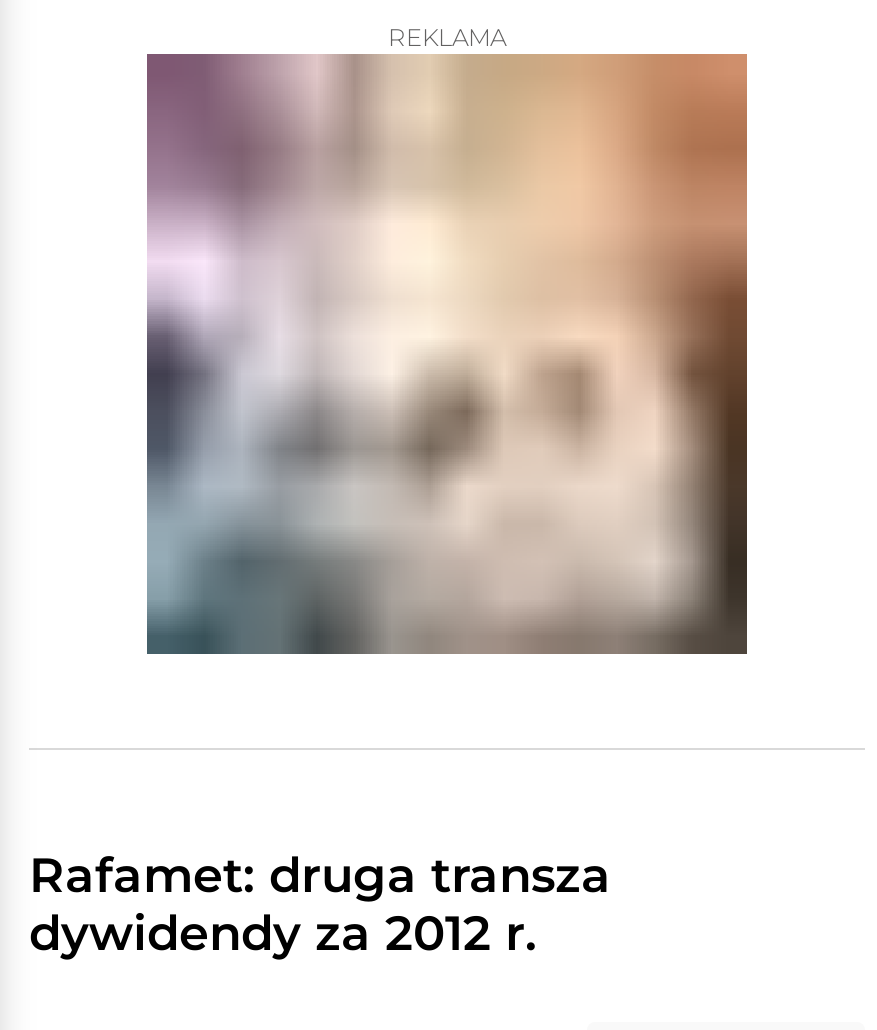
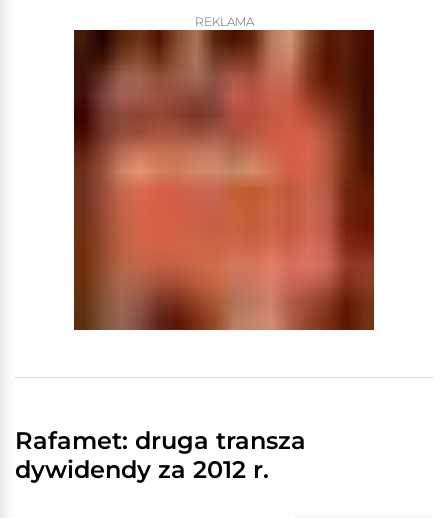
- [image]
+ [image]
